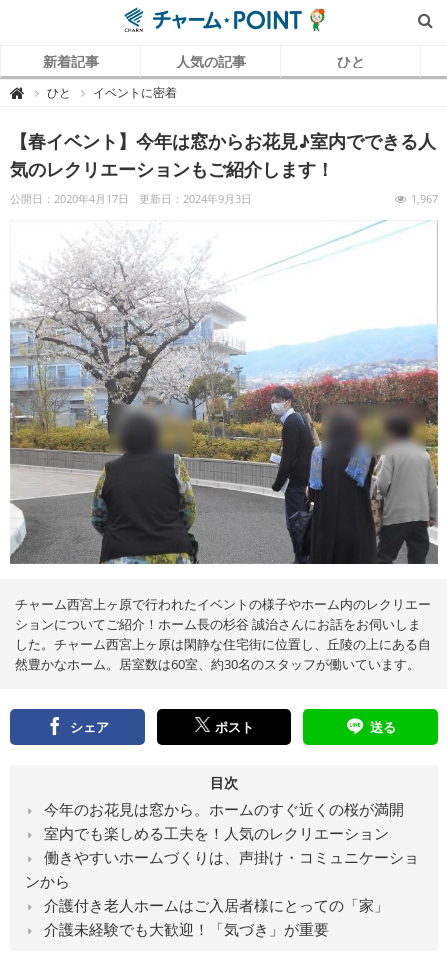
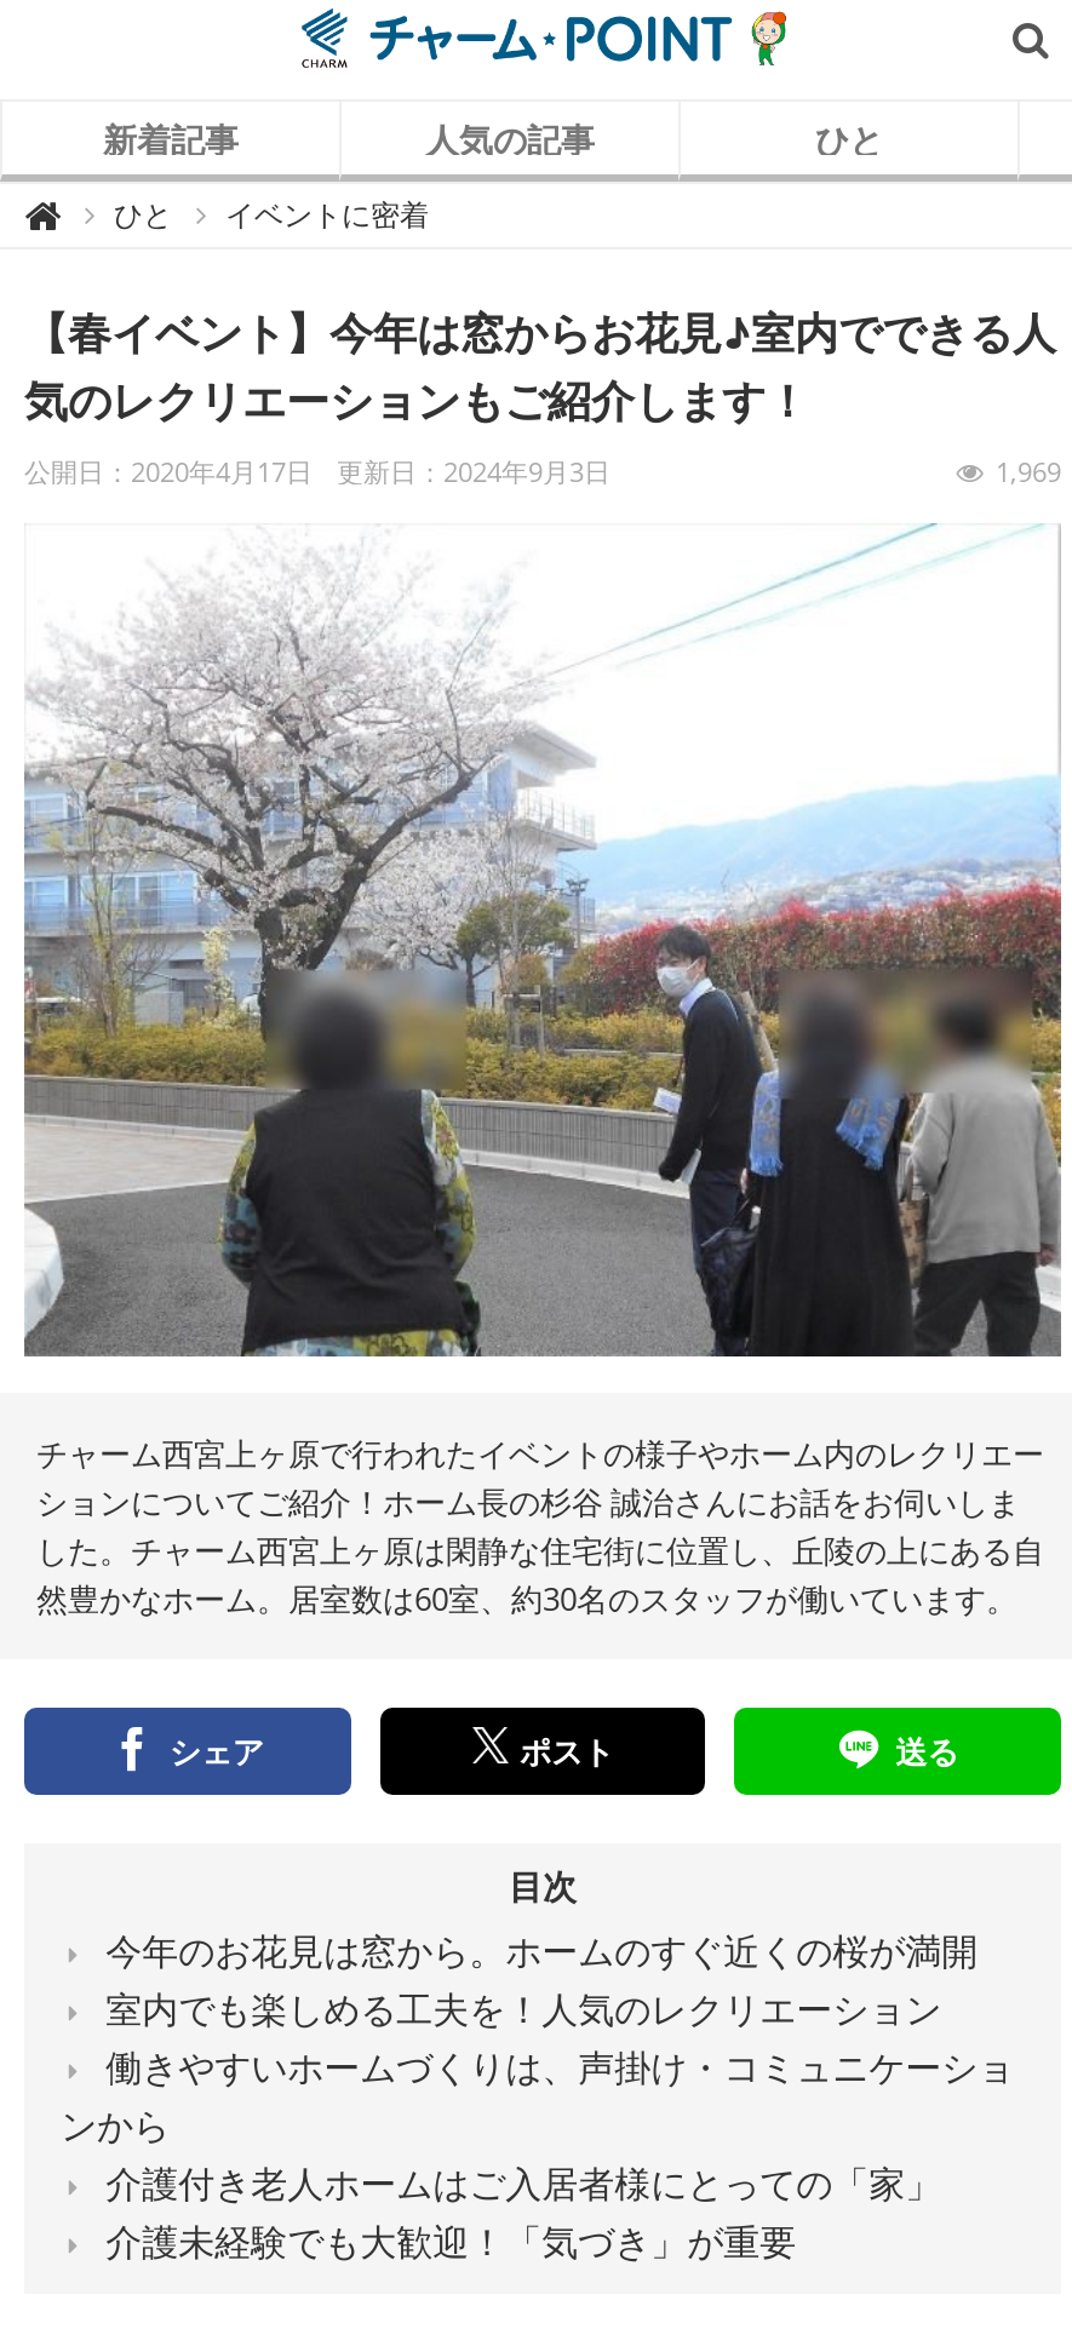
- 1,967
+ 1,969
